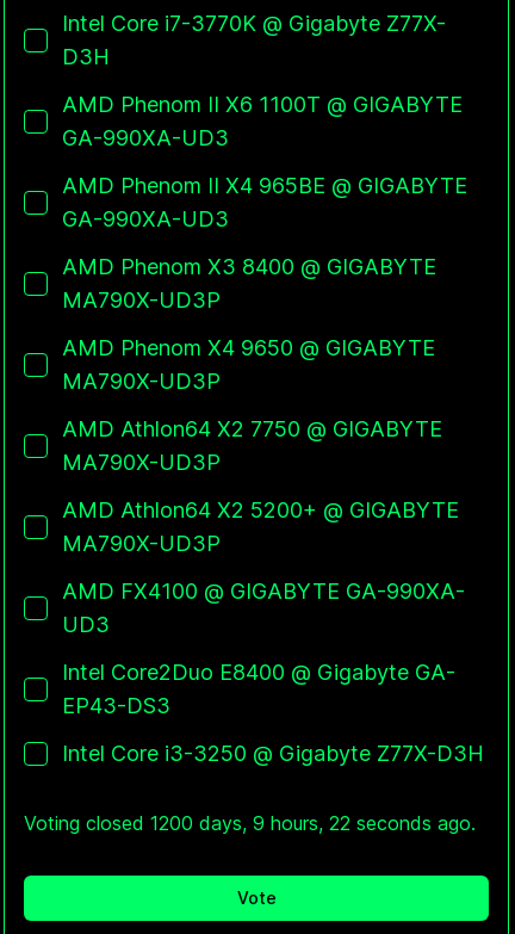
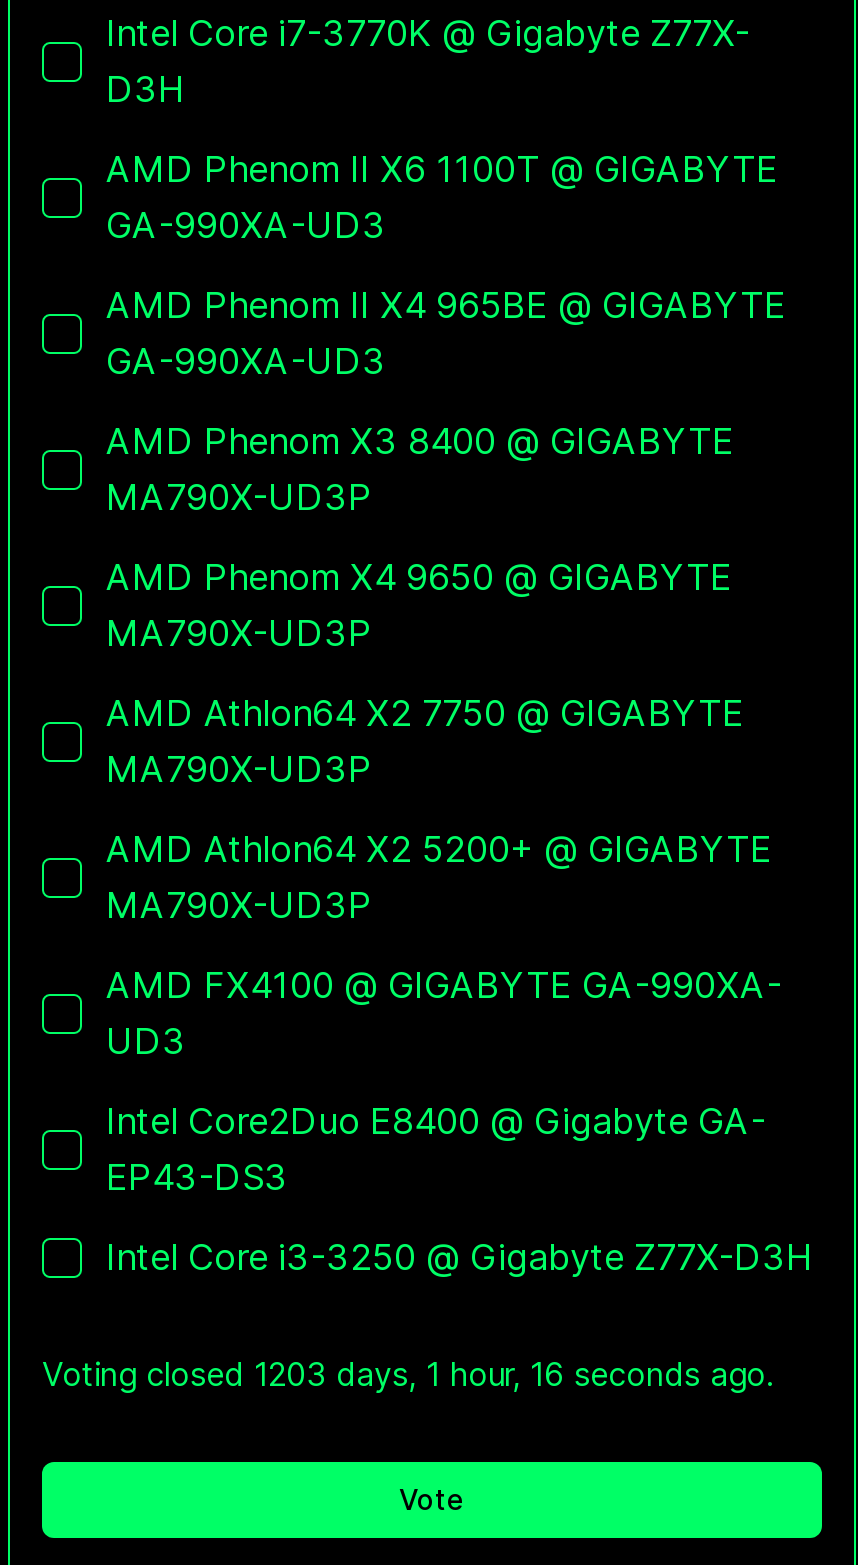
- Voting closed 1200 days, 9 hours, 22 seconds ago.
+ Voting closed 1203 days, 1 hour, 16 seconds ago.
